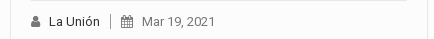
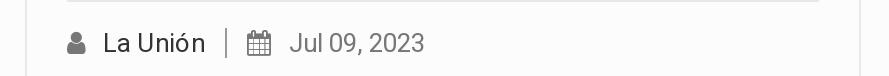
- Mar 19, 2021
+ Jul 09, 2023
